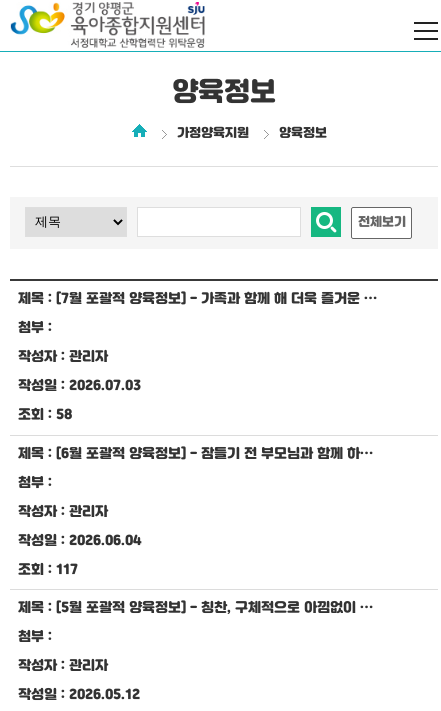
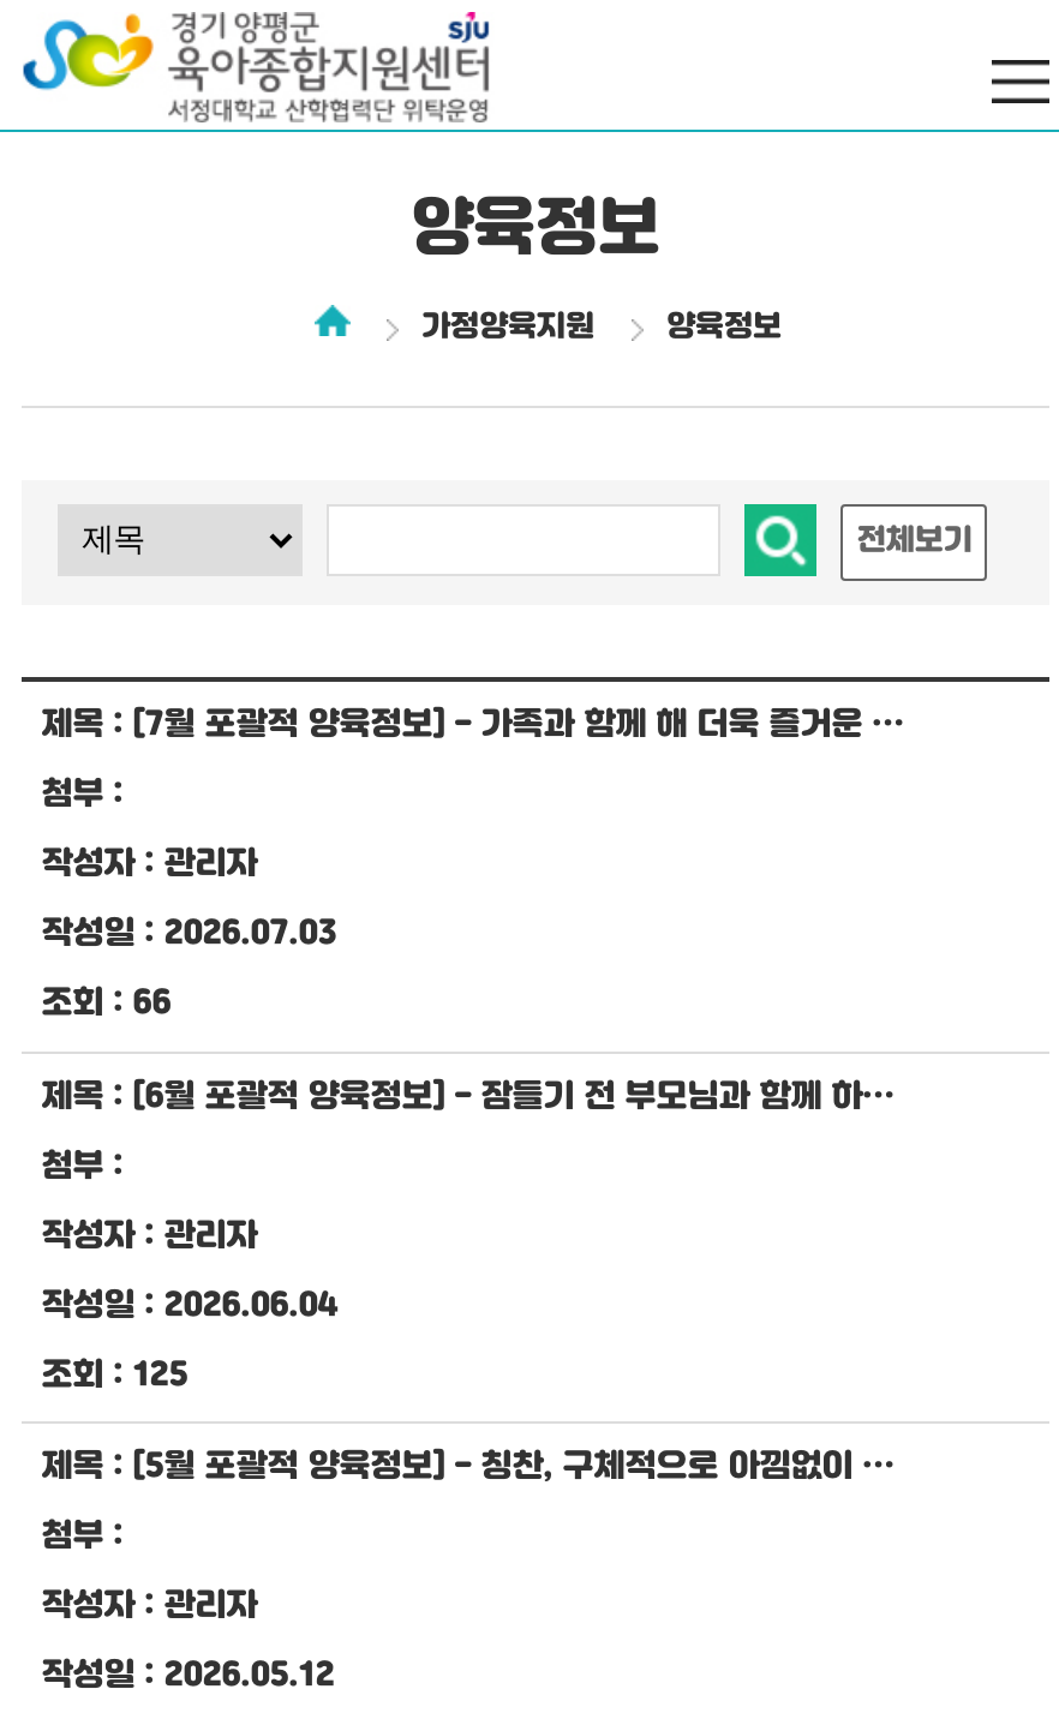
- 조회 : 58
+ 조회 : 66

- 조회 : 117
+ 조회 : 125
